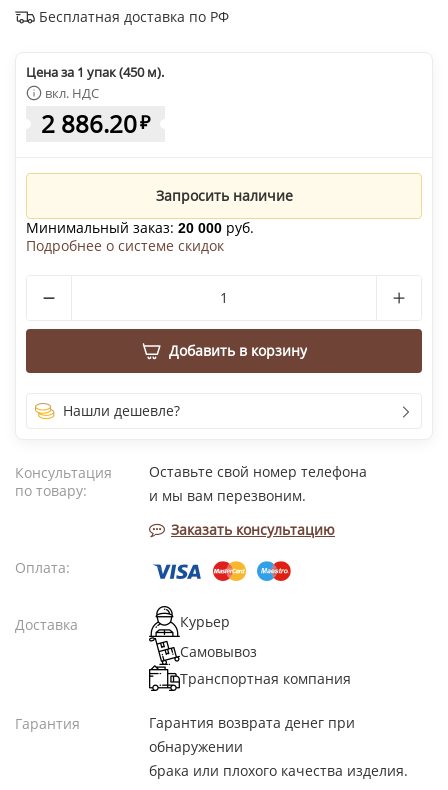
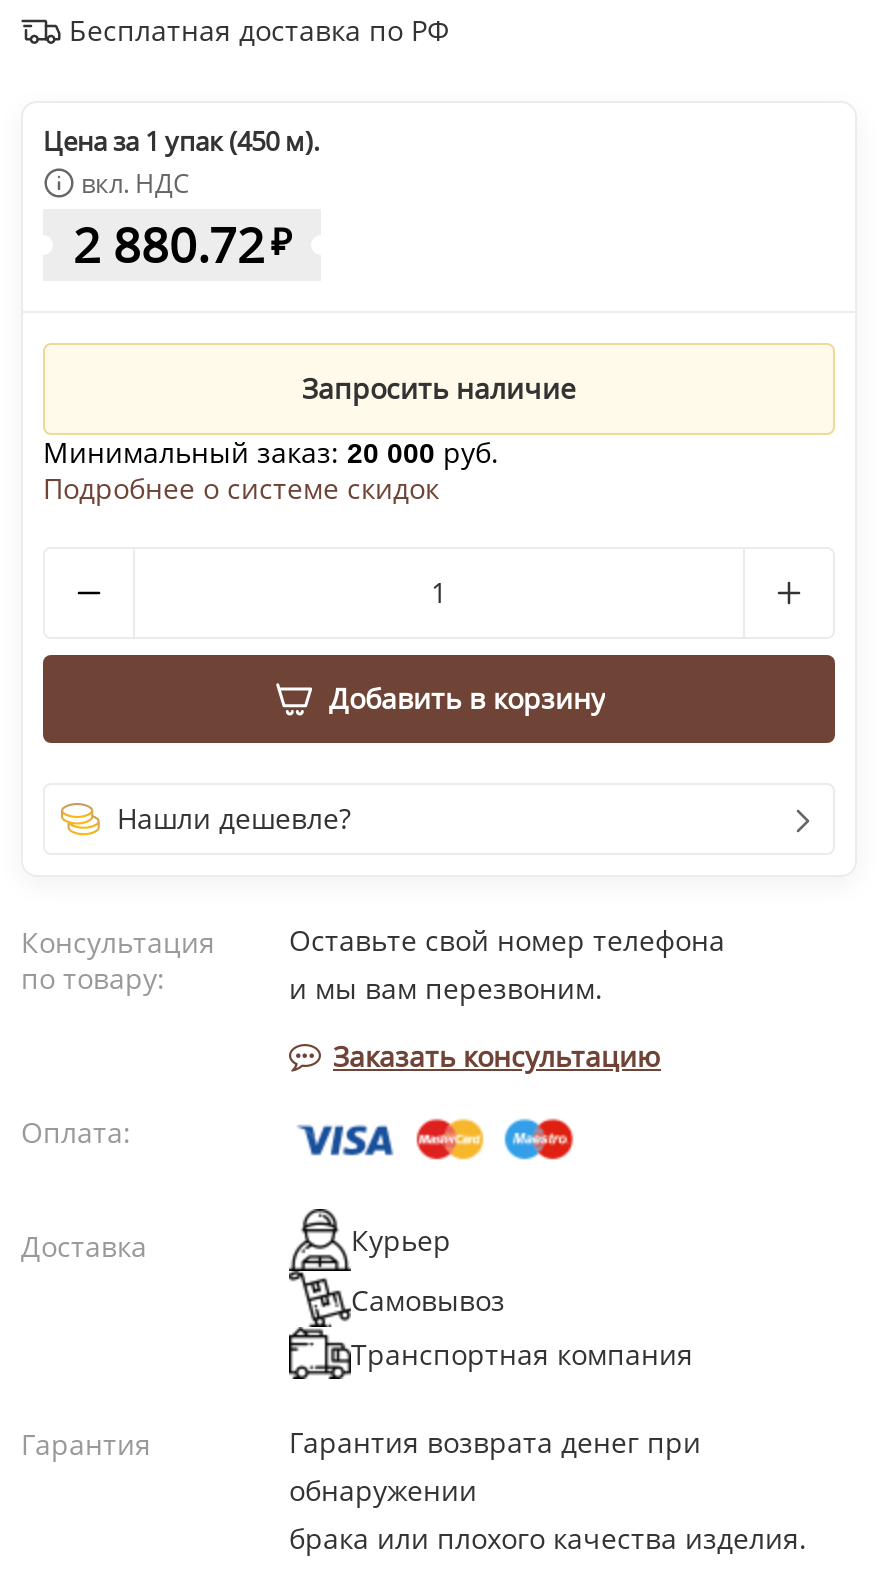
- 2 886.20 ₽
+ 2 880.72 ₽
